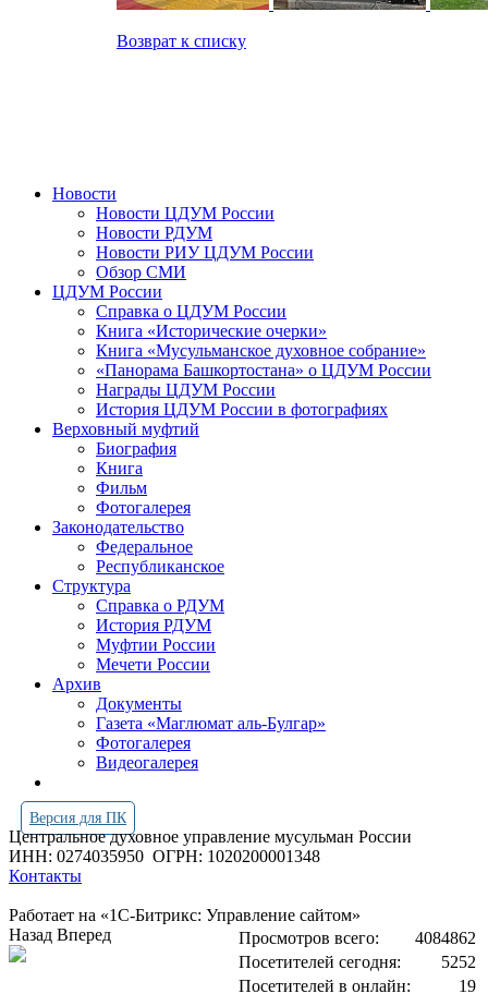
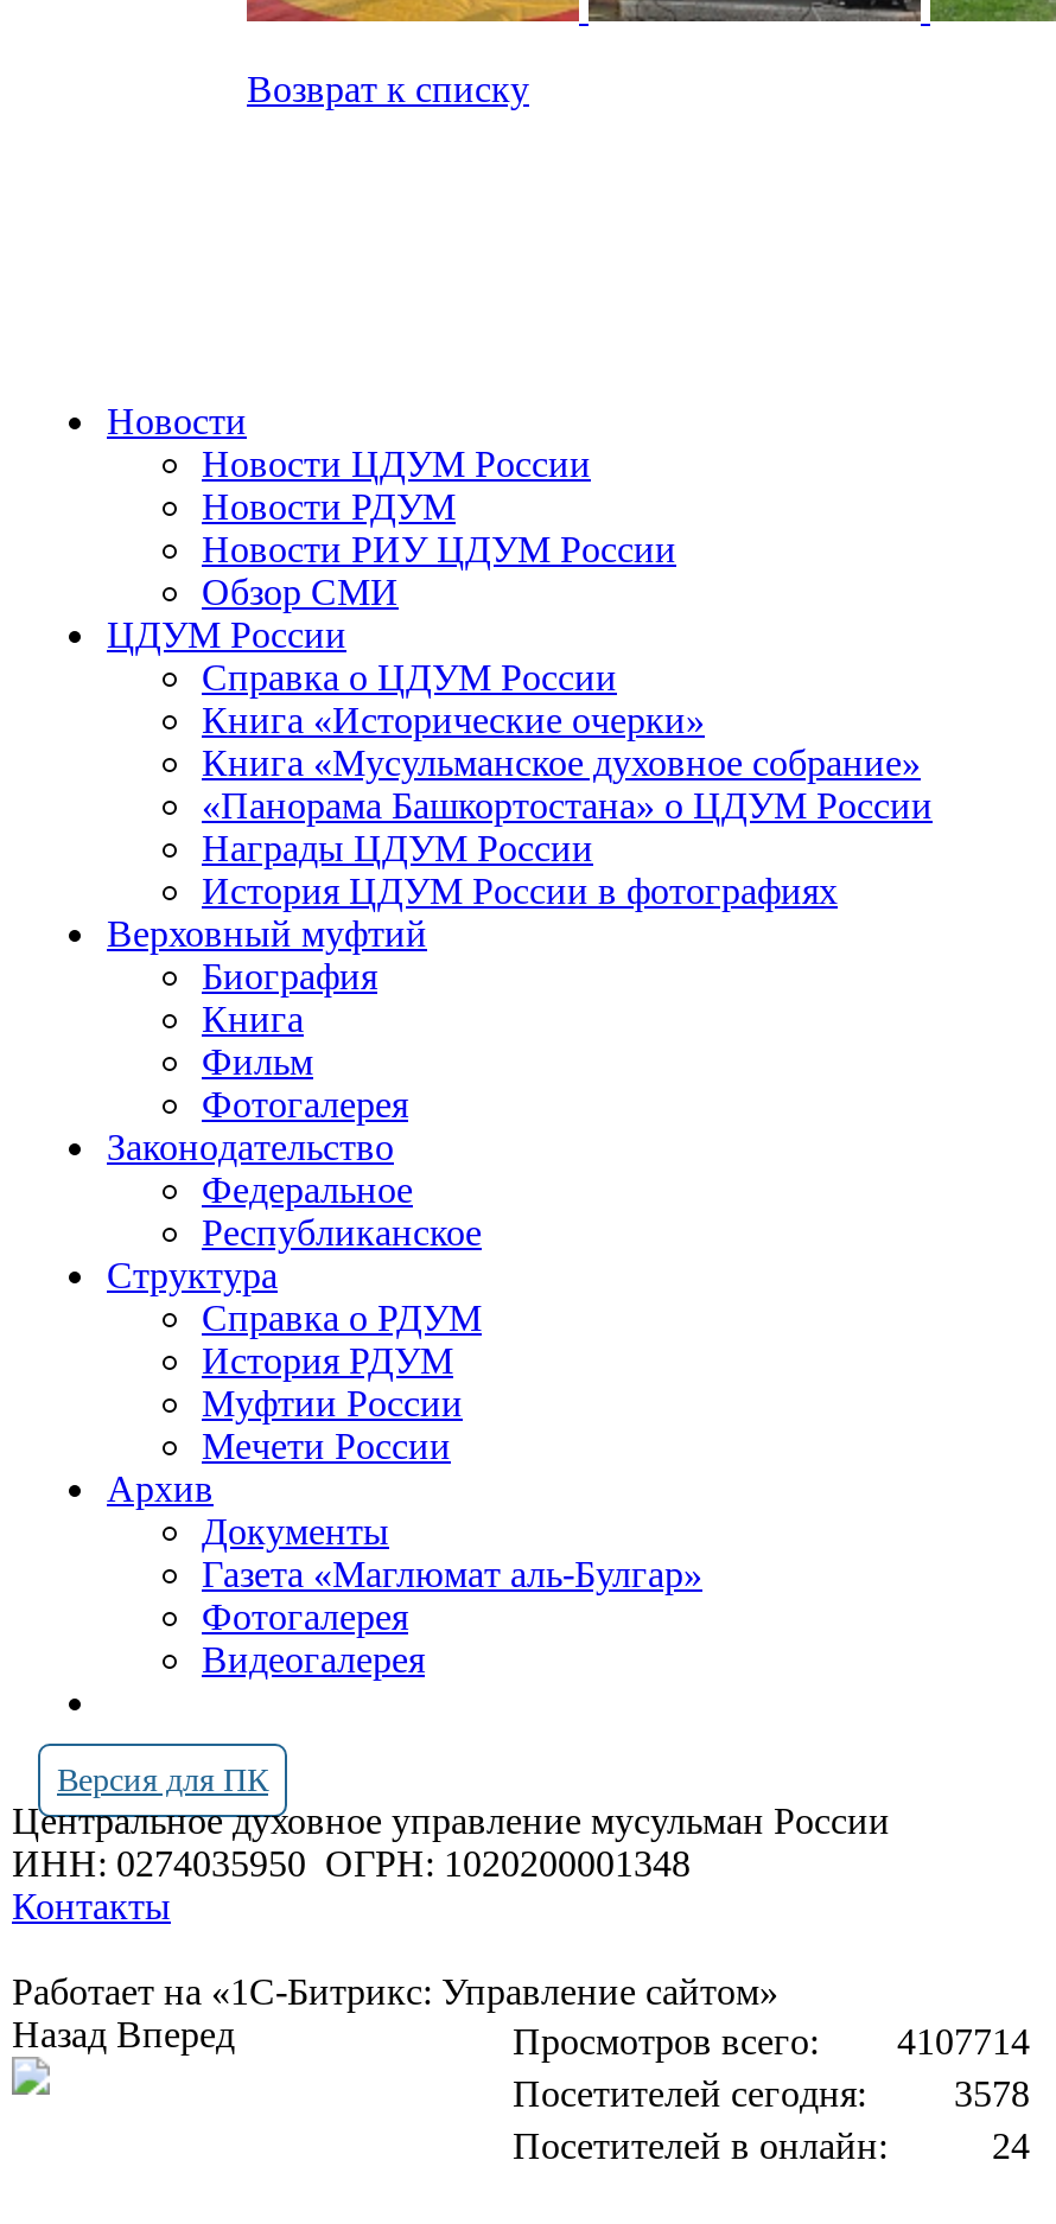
- Просмотров всего: 4084862
+ Просмотров всего: 4107714

- 5252
+ 3578

- 19
+ 24
